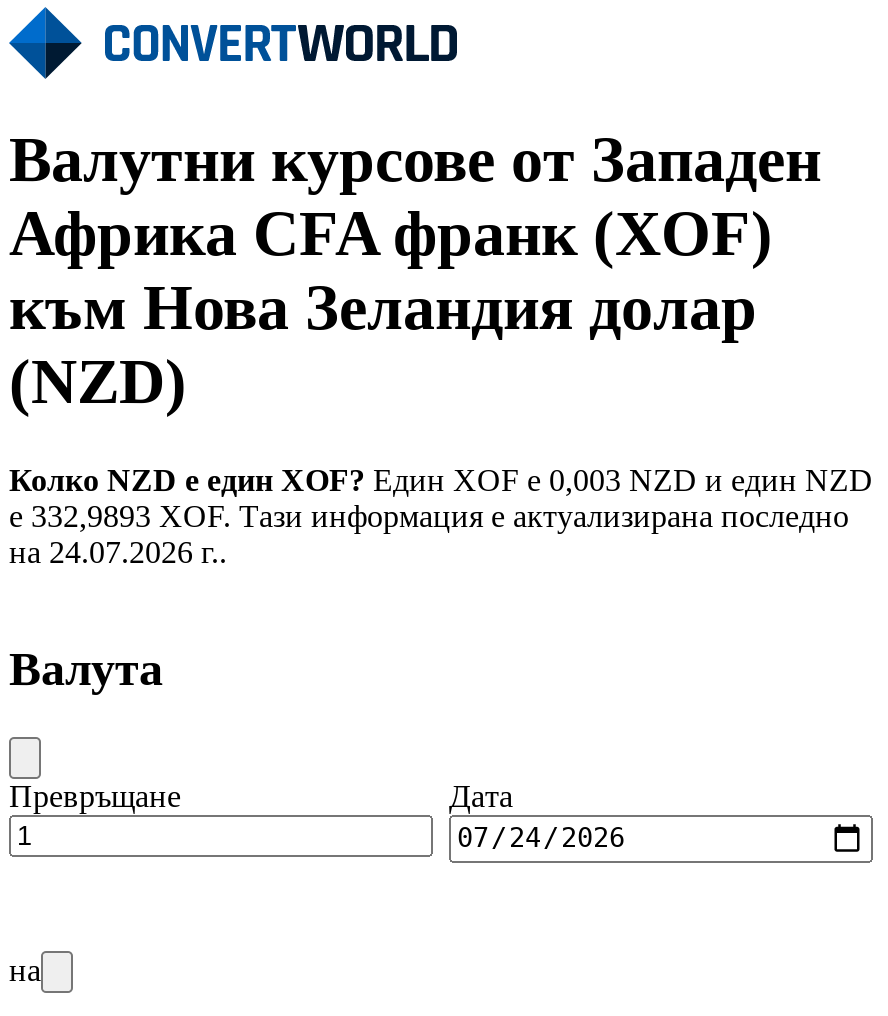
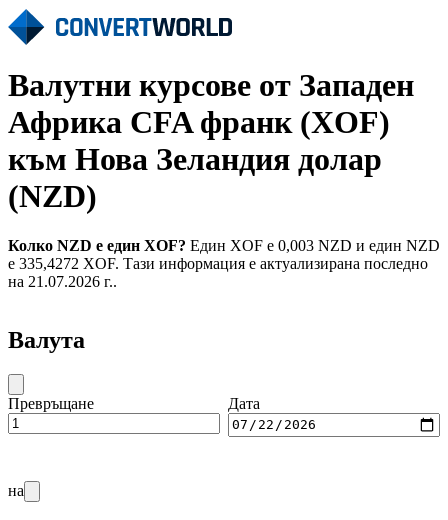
- е 332,9893 XOF. Тази информация е актуализирана последно
+ е 335,4272 XOF. Тази информация е актуализирана последно

- на 24.07.2026 г..
+ на 21.07.2026 г..
